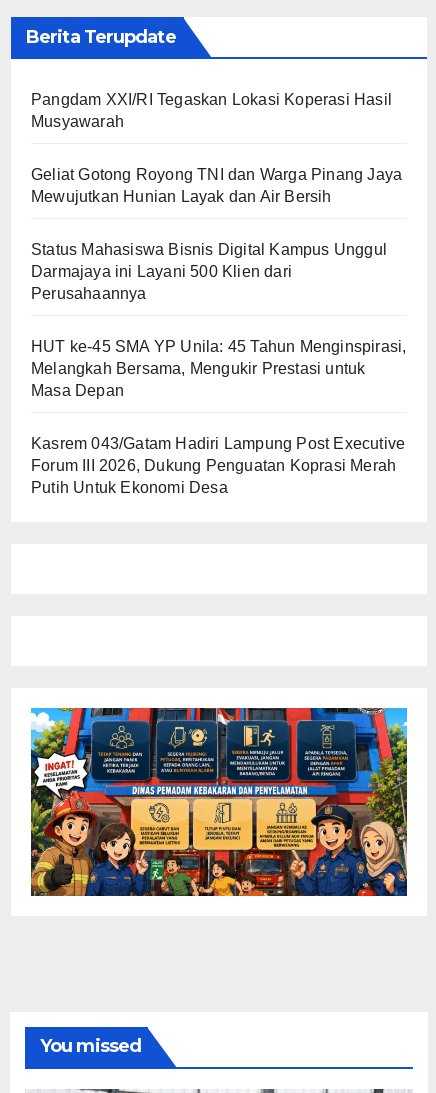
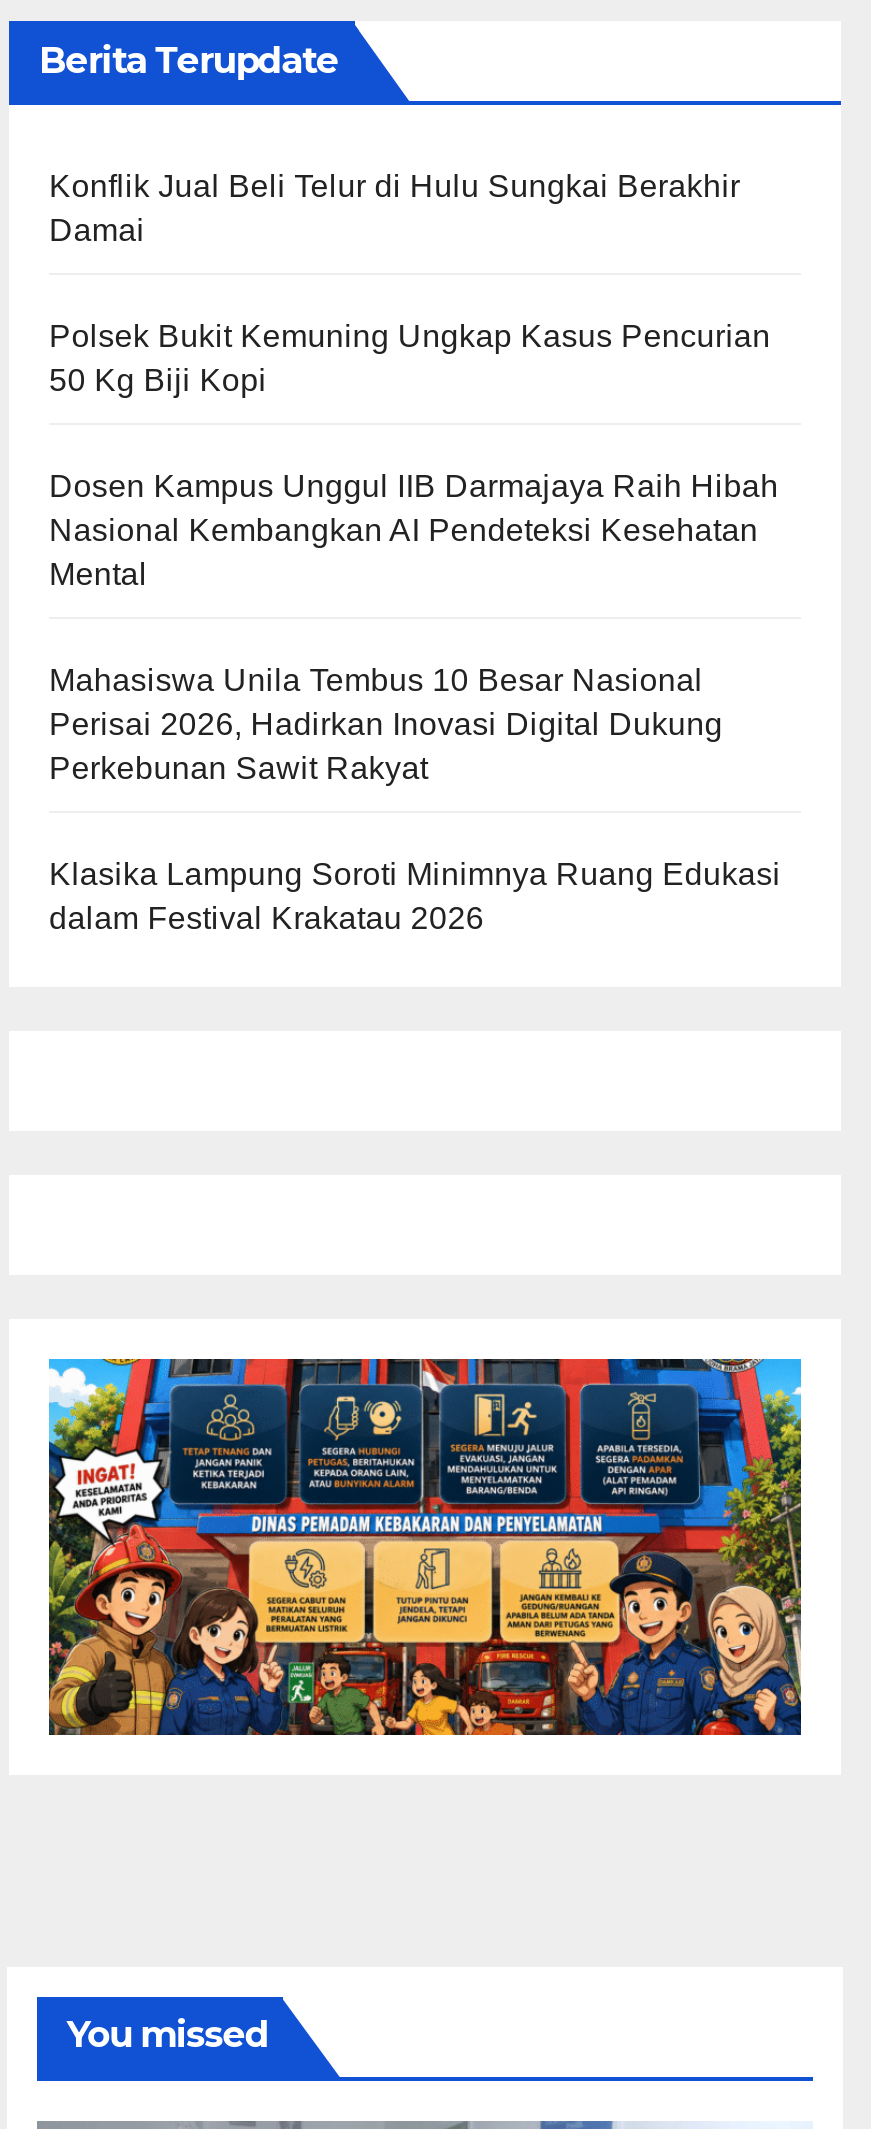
- Pangdam XXI/RI Tegaskan Lokasi Koperasi Hasil
- Musyawarah
+ Konflik Jual Beli Telur di Hulu Sungkai Berakhir
+ Damai

- Geliat Gotong Royong TNI dan Warga Pinang Jaya
- Mewujutkan Hunian Layak dan Air Bersih
+ Polsek Bukit Kemuning Ungkap Kasus Pencurian
+ 50 Kg Biji Kopi

- Status Mahasiswa Bisnis Digital Kampus Unggul
- Darmajaya ini Layani 500 Klien dari
- Perusahaannya
+ Dosen Kampus Unggul IIB Darmajaya Raih Hibah
+ Nasional Kembangkan AI Pendeteksi Kesehatan
+ Mental

- HUT ke-45 SMA YP Unila: 45 Tahun Menginspirasi,
- Melangkah Bersama, Mengukir Prestasi untuk
- Masa Depan
+ Mahasiswa Unila Tembus 10 Besar Nasional
+ Perisai 2026, Hadirkan Inovasi Digital Dukung
+ Perkebunan Sawit Rakyat

- Kasrem 043/Gatam Hadiri Lampung Post Executive
- Forum III 2026, Dukung Penguatan Koprasi Merah
- Putih Untuk Ekonomi Desa
+ Klasika Lampung Soroti Minimnya Ruang Edukasi
+ dalam Festival Krakatau 2026
